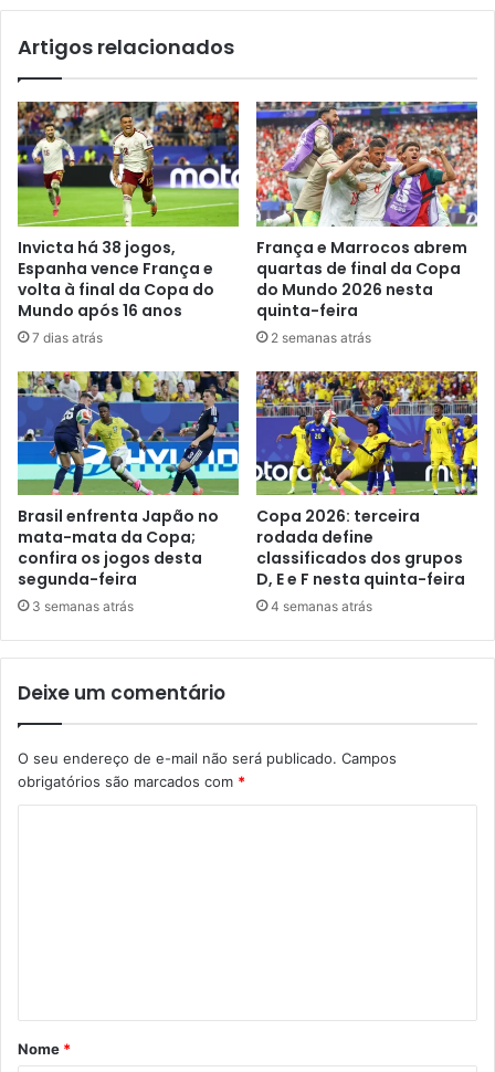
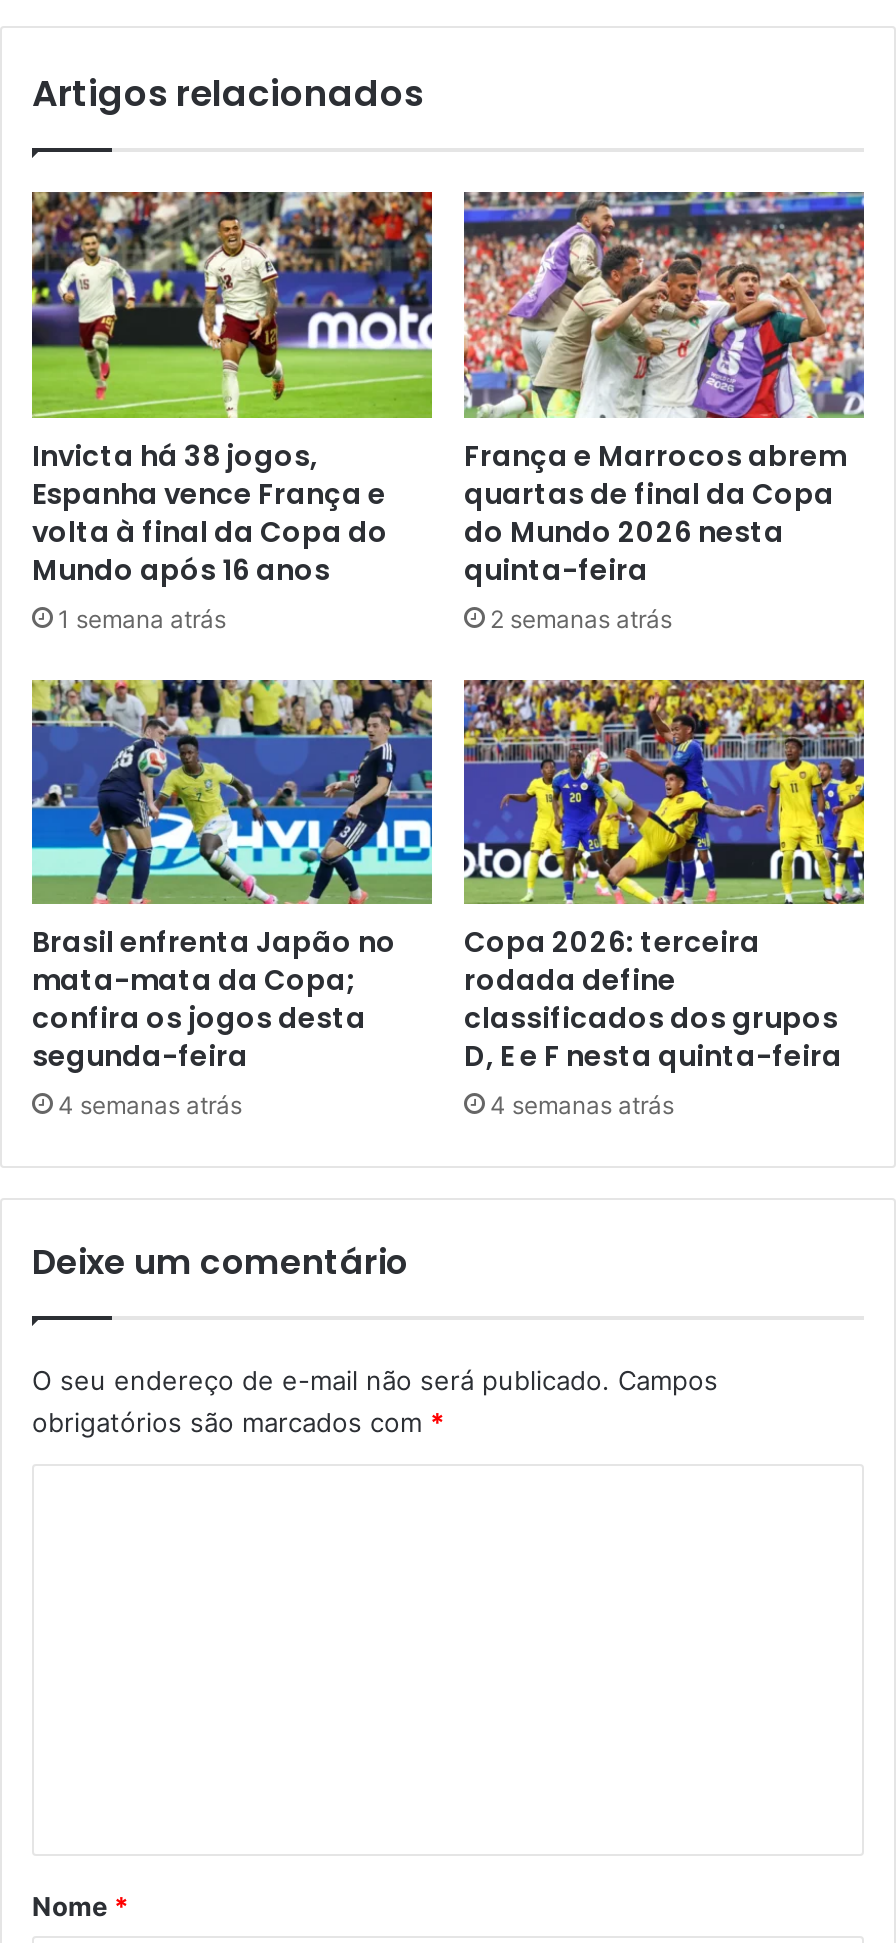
- 7 dias atrás
+ 1 semana atrás

- 3 semanas atrás
+ 4 semanas atrás
